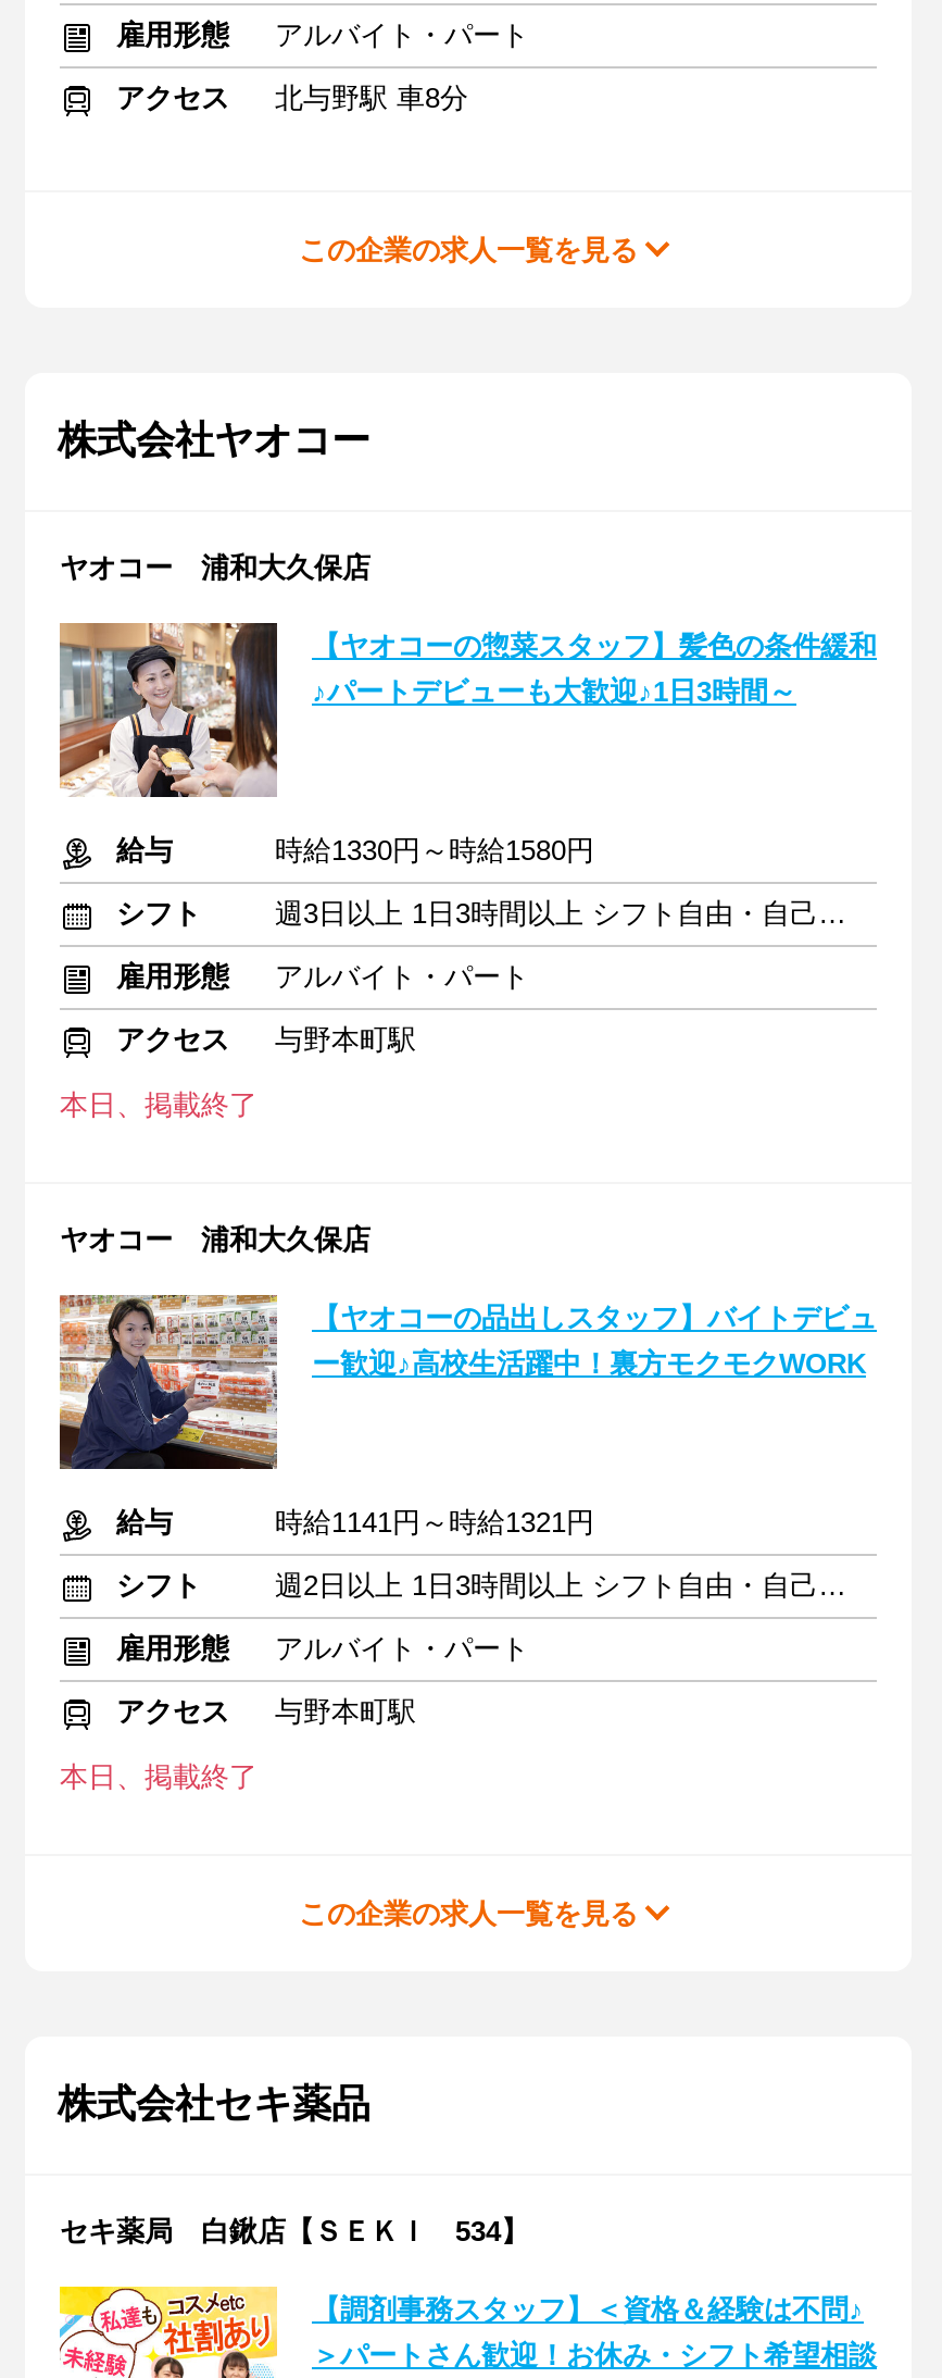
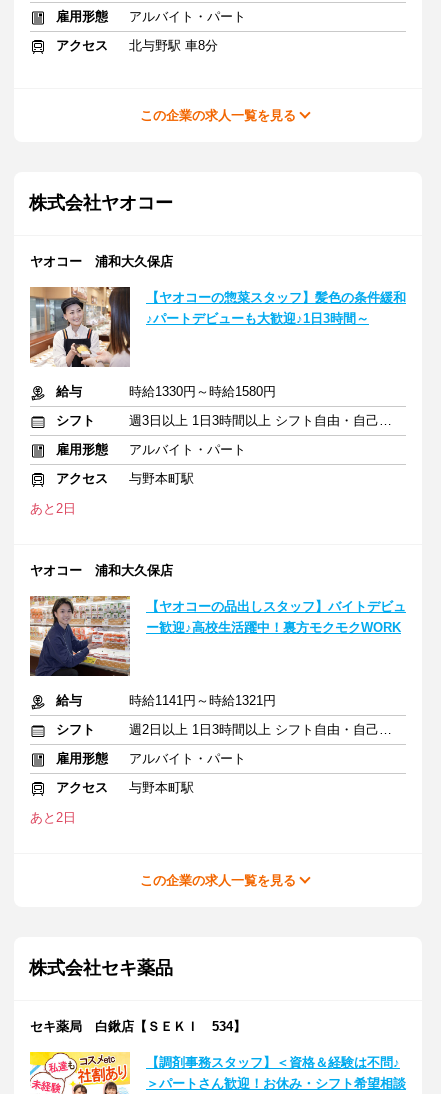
- 本日、掲載終了
+ あと2日

- 本日、掲載終了
+ あと2日
